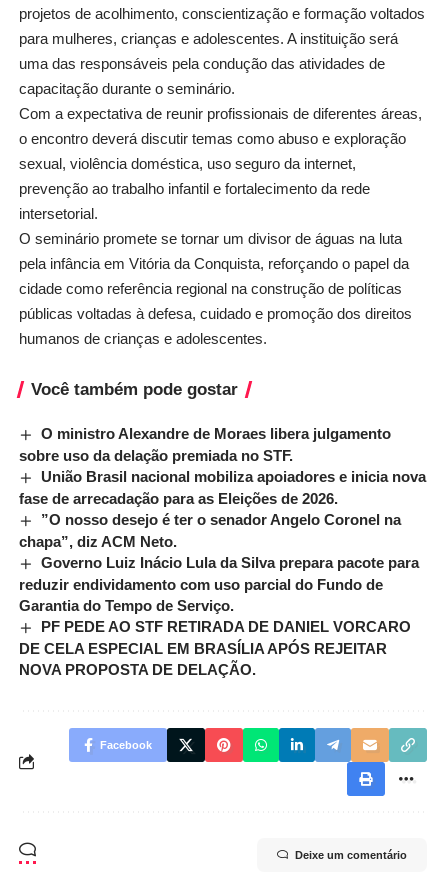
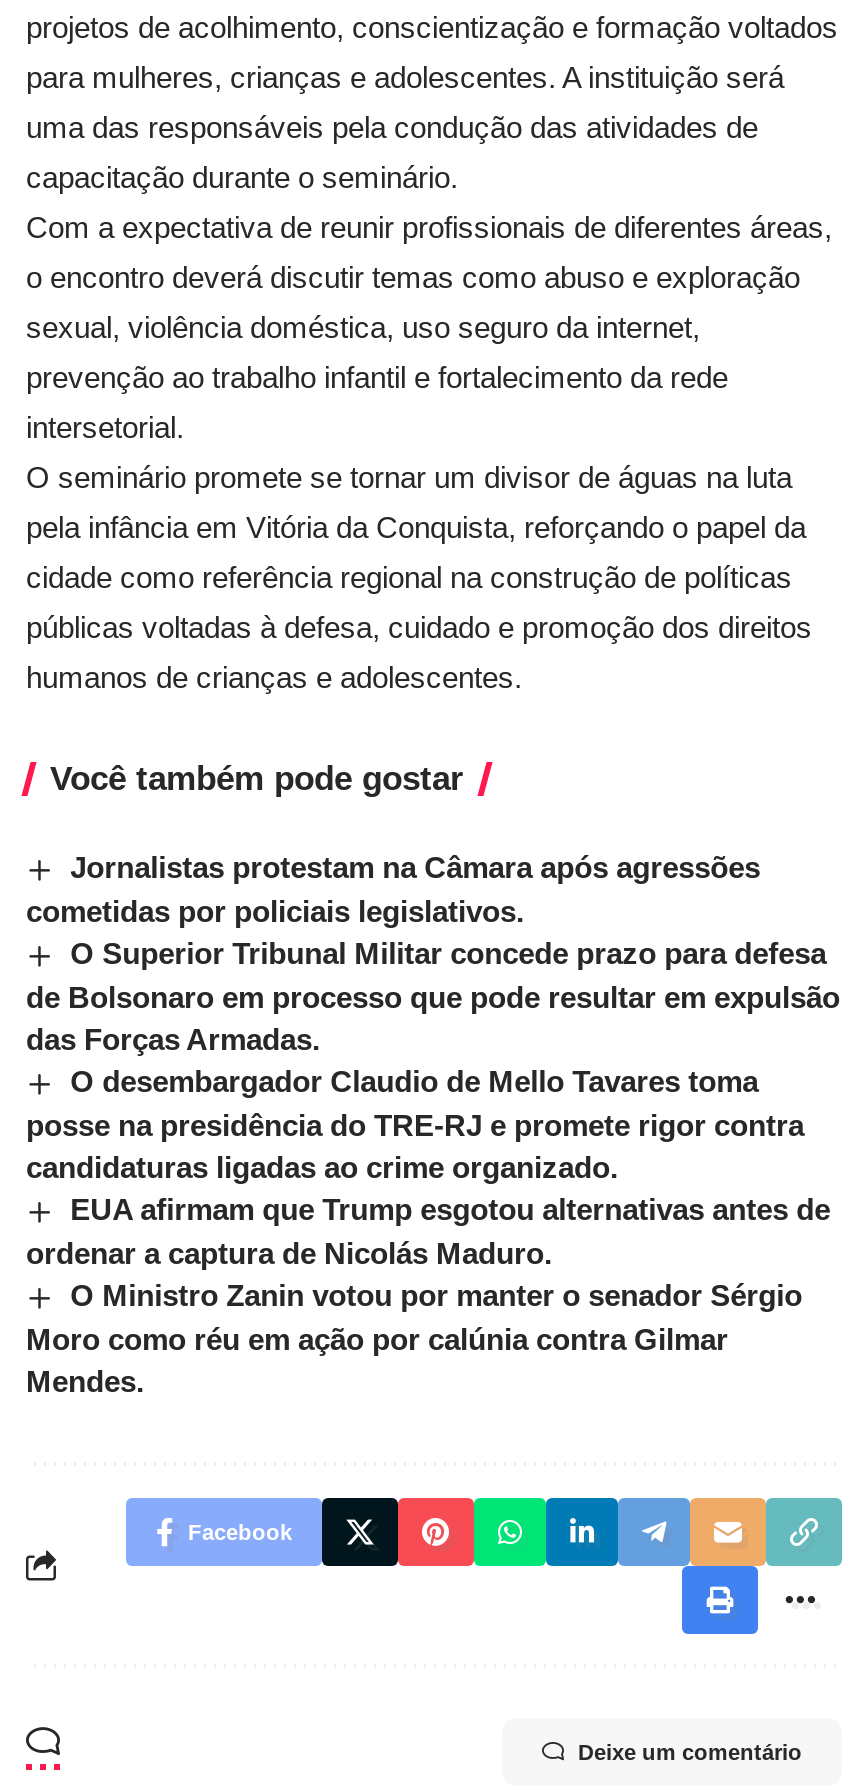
- O ministro Alexandre de Moraes libera julgamento
- sobre uso da delação premiada no STF.
- União Brasil nacional mobiliza apoiadores e inicia nova
- fase de arrecadação para as Eleições de 2026.
- ”O nosso desejo é ter o senador Angelo Coronel na
- chapa”, diz ACM Neto.
- Governo Luiz Inácio Lula da Silva prepara pacote para
- reduzir endividamento com uso parcial do Fundo de
- Garantia do Tempo de Serviço.
- PF PEDE AO STF RETIRADA DE DANIEL VORCARO
- DE CELA ESPECIAL EM BRASÍLIA APÓS REJEITAR
- NOVA PROPOSTA DE DELAÇÃO.
+ Jornalistas protestam na Câmara após agressões
+ cometidas por policiais legislativos.
+ O Superior Tribunal Militar concede prazo para defesa
+ de Bolsonaro em processo que pode resultar em expulsão
+ das Forças Armadas.
+ O desembargador Claudio de Mello Tavares toma
+ posse na presidência do TRE-RJ e promete rigor contra
+ candidaturas ligadas ao crime organizado.
+ EUA afirmam que Trump esgotou alternativas antes de
+ ordenar a captura de Nicolás Maduro.
+ O Ministro Zanin votou por manter o senador Sérgio
+ Moro como réu em ação por calúnia contra Gilmar
+ Mendes.
